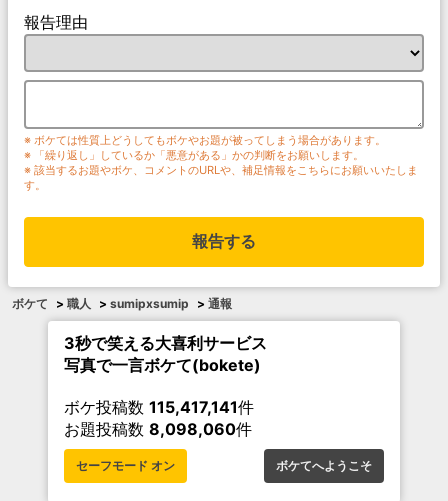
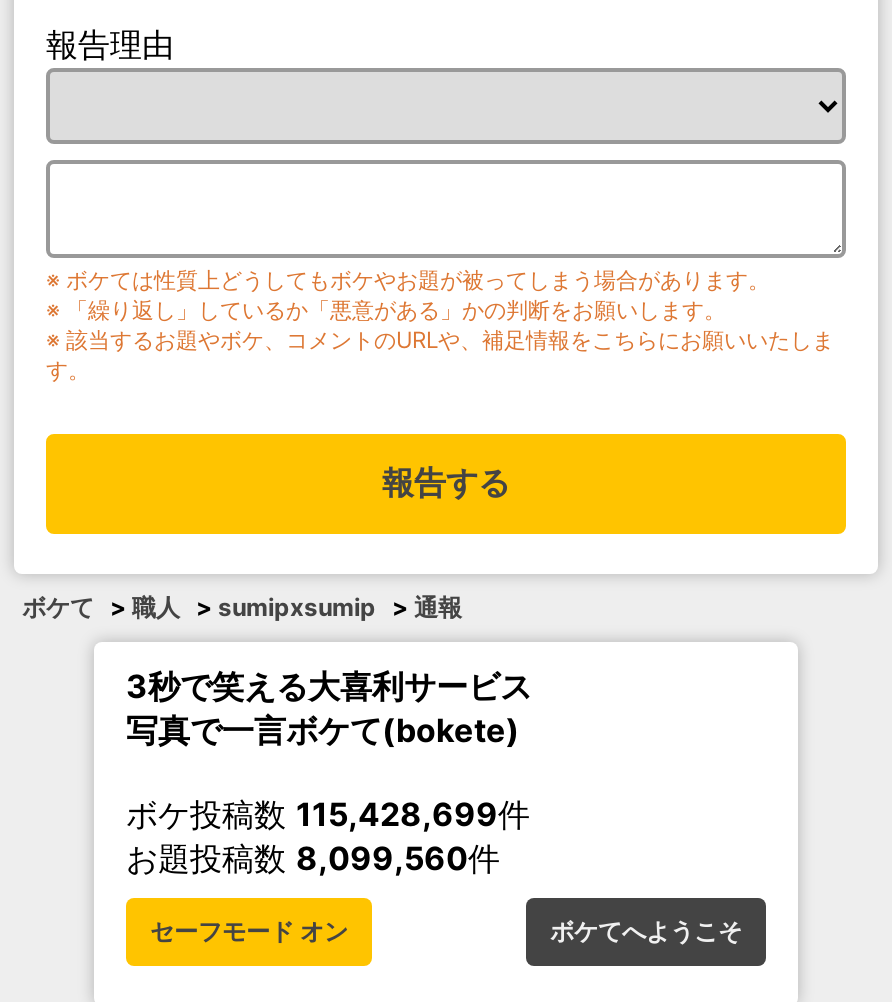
- ボケ投稿数115,417,141件
+ ボケ投稿数115,428,699件

- お題投稿数8,098,060件
+ お題投稿数8,099,560件
